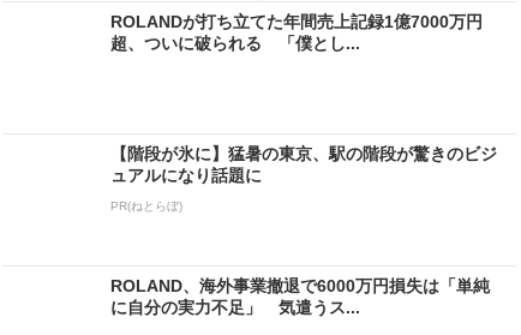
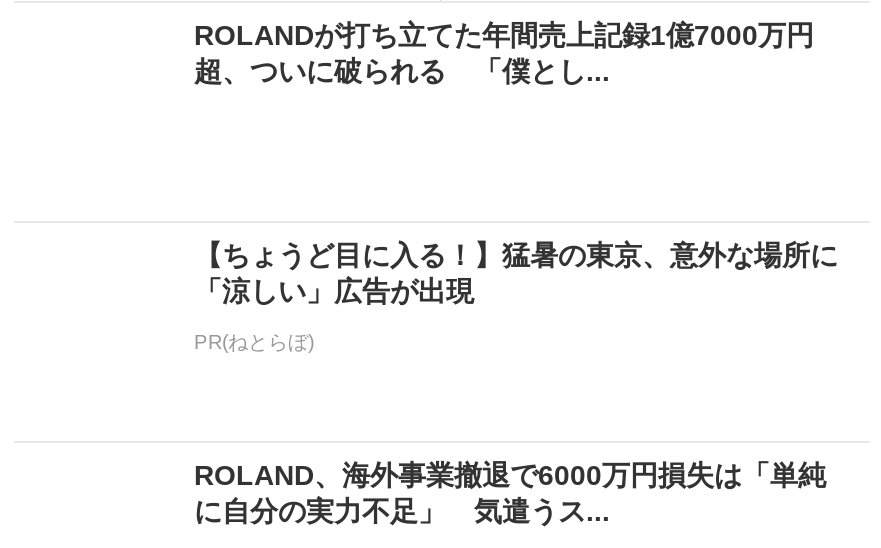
- 【階段が氷に】猛暑の東京、駅の階段が驚きのビジ
- ュアルになり話題に
+ 【ちょうど目に入る！】猛暑の東京、意外な場所に
+ 「涼しい」広告が出現
